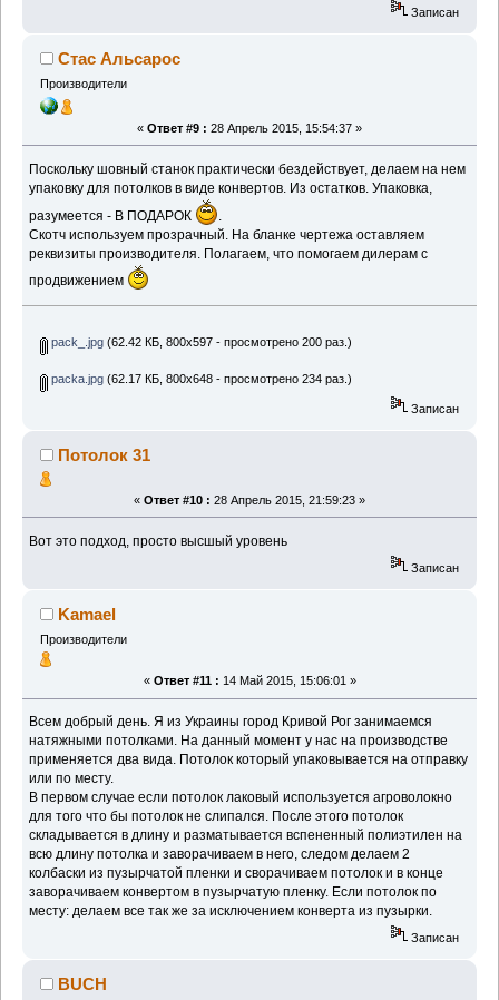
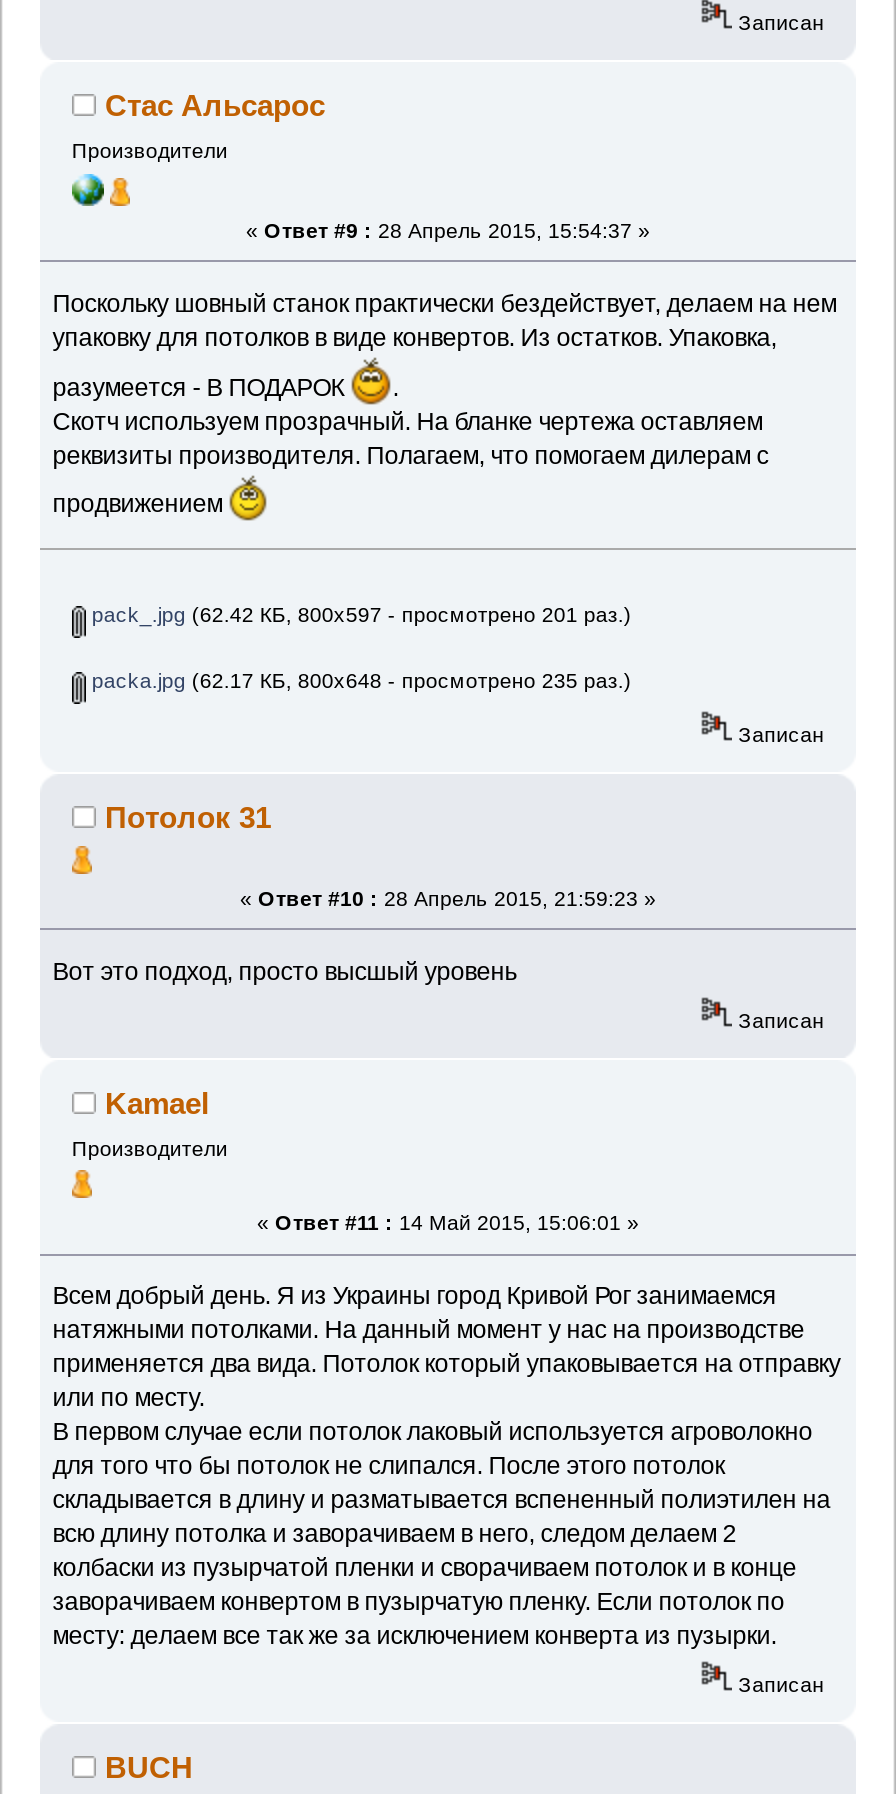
- pack_.jpg (62.42 КБ, 800x597 - просмотрено 200 раз.)
+ pack_.jpg (62.42 КБ, 800x597 - просмотрено 201 раз.)

- packa.jpg (62.17 КБ, 800x648 - просмотрено 234 раз.)
+ packa.jpg (62.17 КБ, 800x648 - просмотрено 235 раз.)
